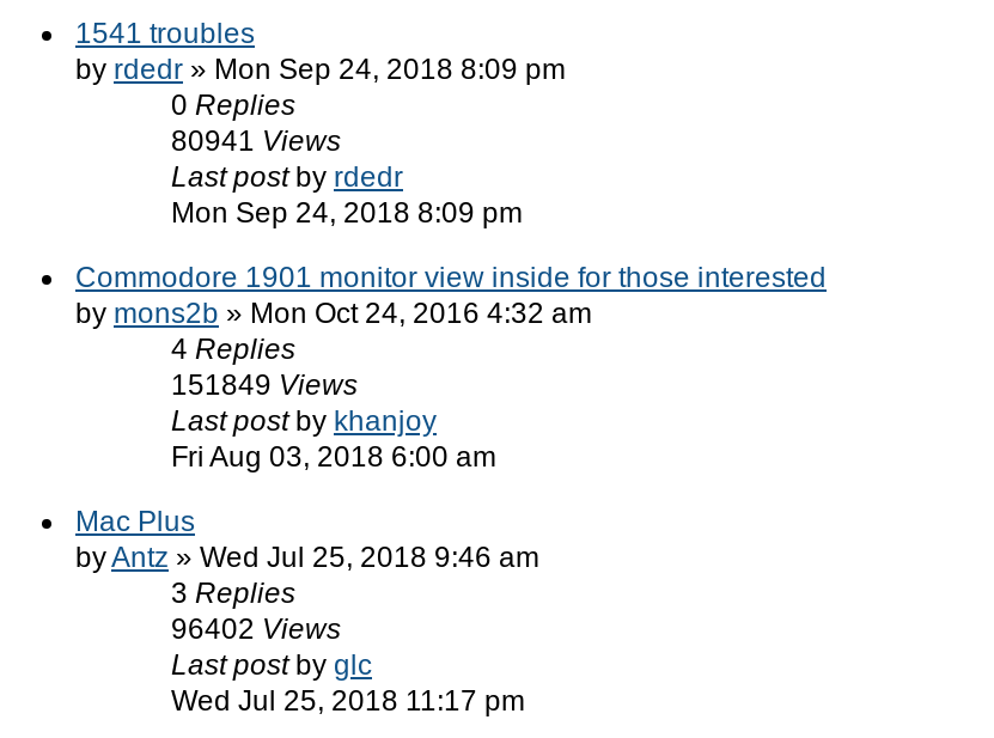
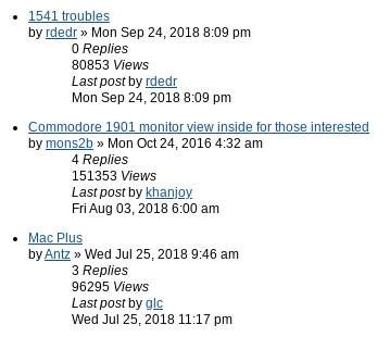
- 80941 Views
+ 80853 Views

- 151849 Views
+ 151353 Views

- 96402 Views
+ 96295 Views
